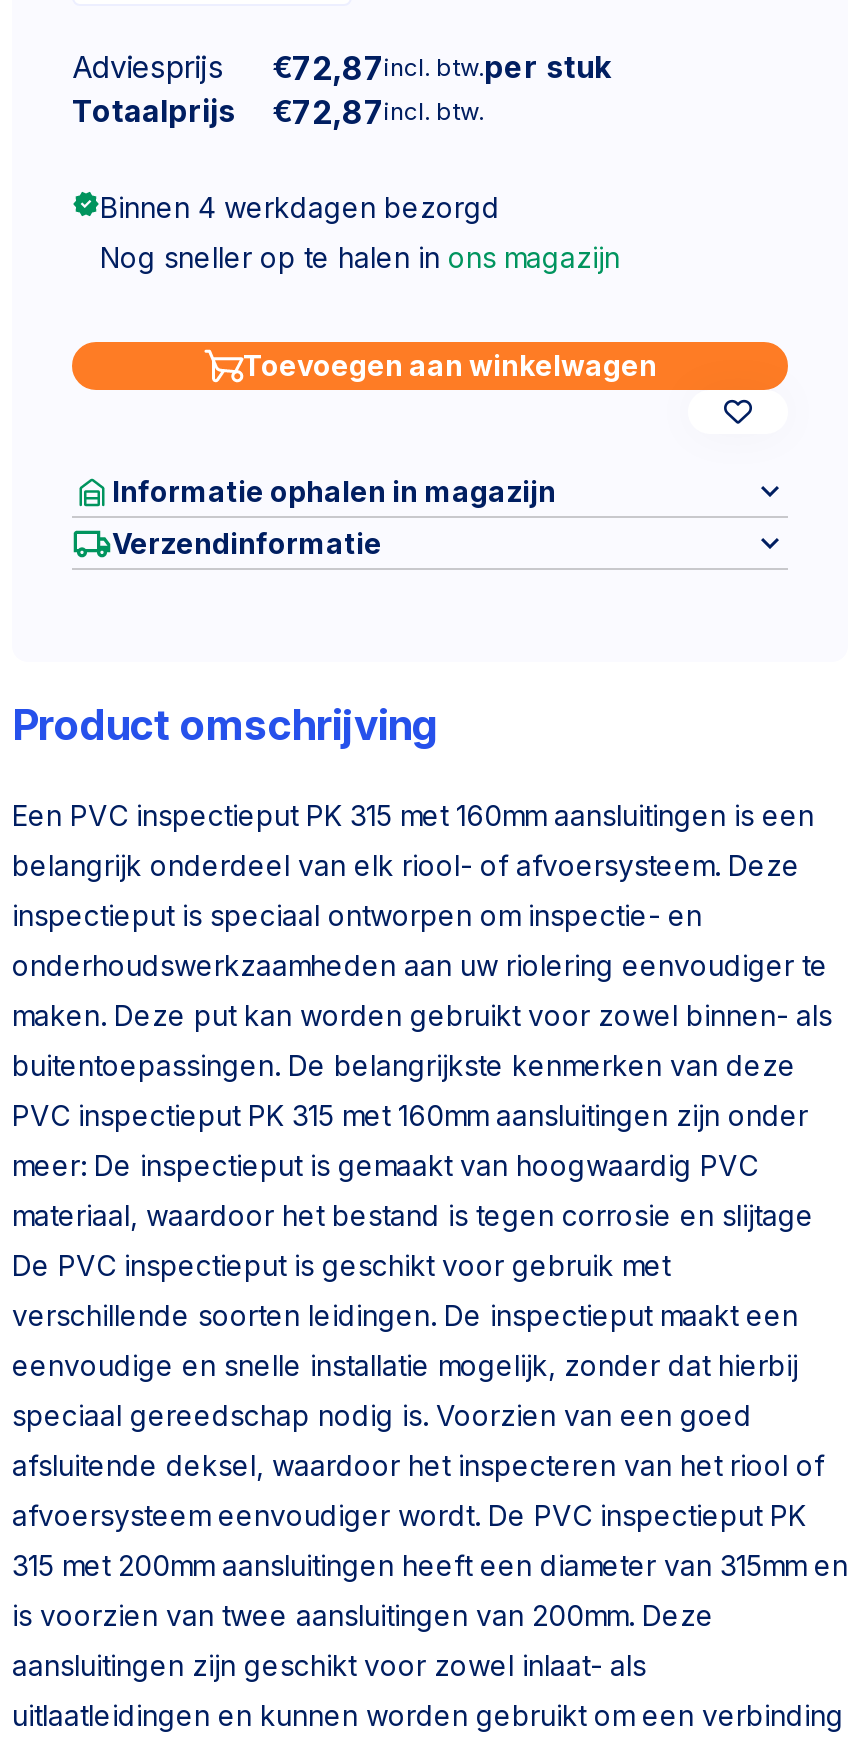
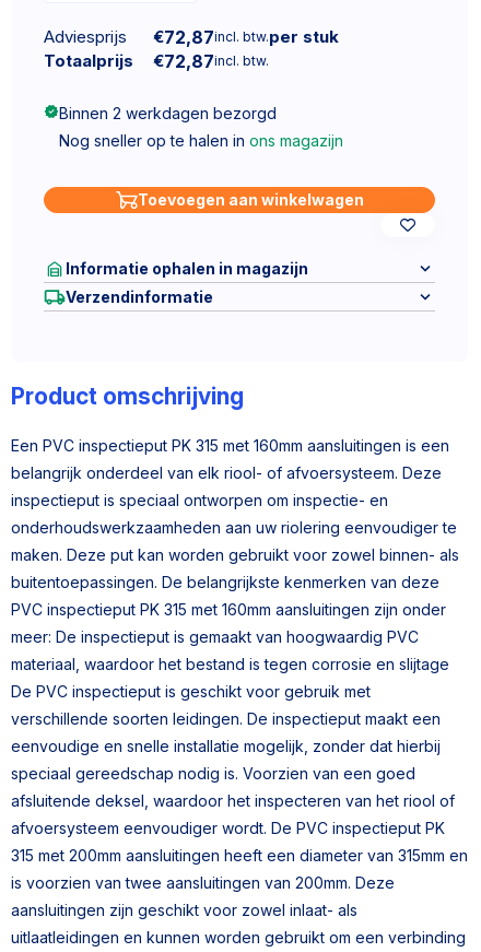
- Binnen 4 werkdagen bezorgd
+ Binnen 2 werkdagen bezorgd
